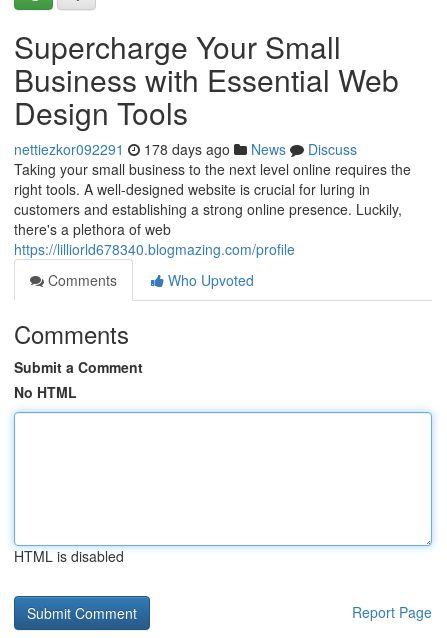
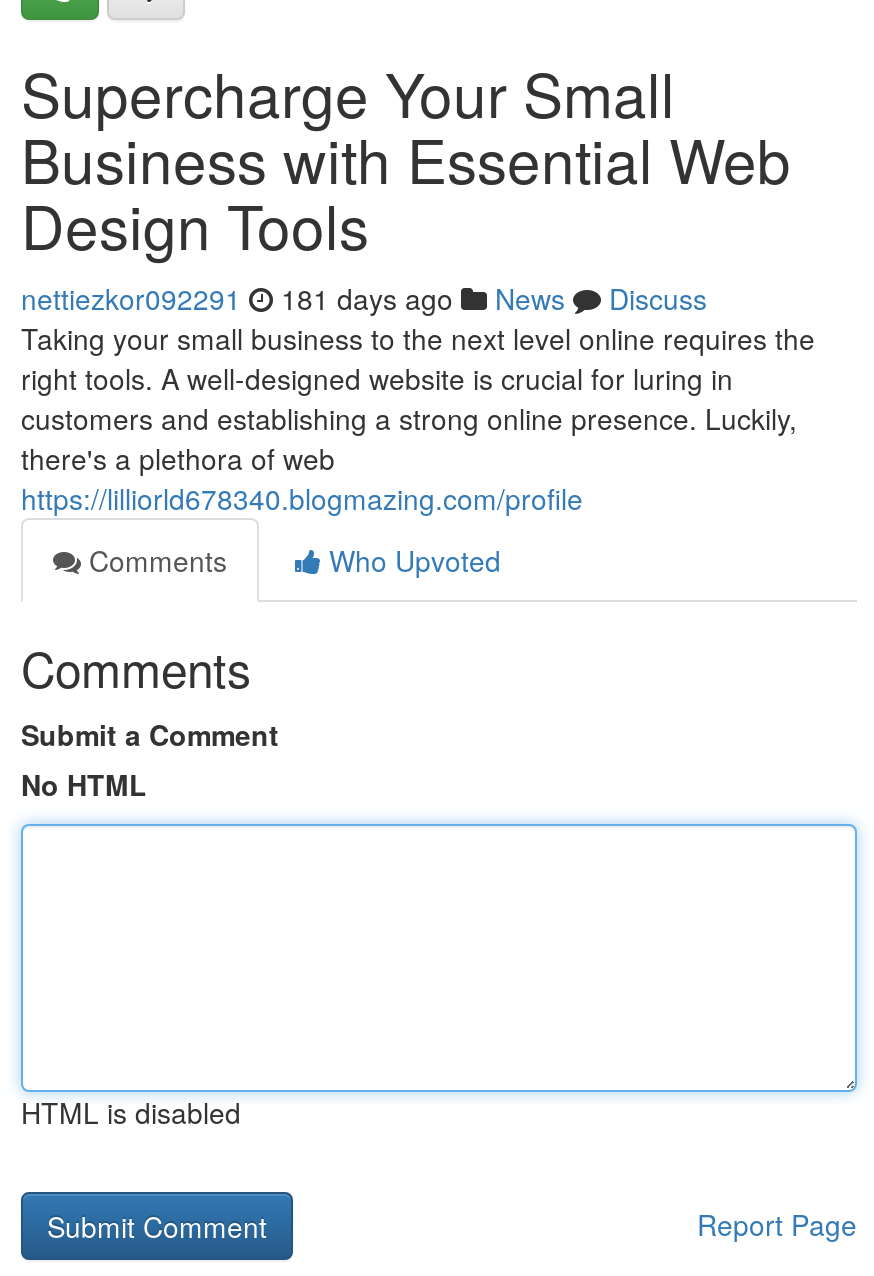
- nettiezkor092291 178 days ago News Discuss
+ nettiezkor092291 181 days ago News Discuss
